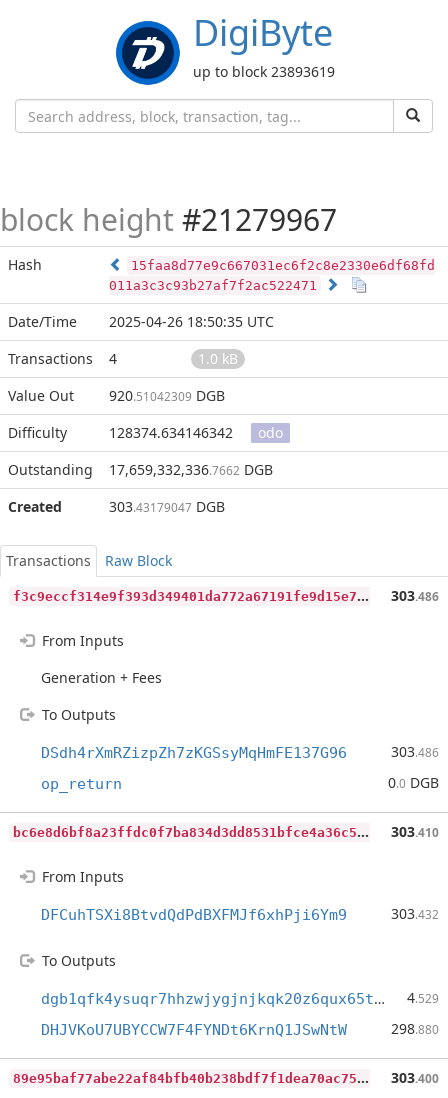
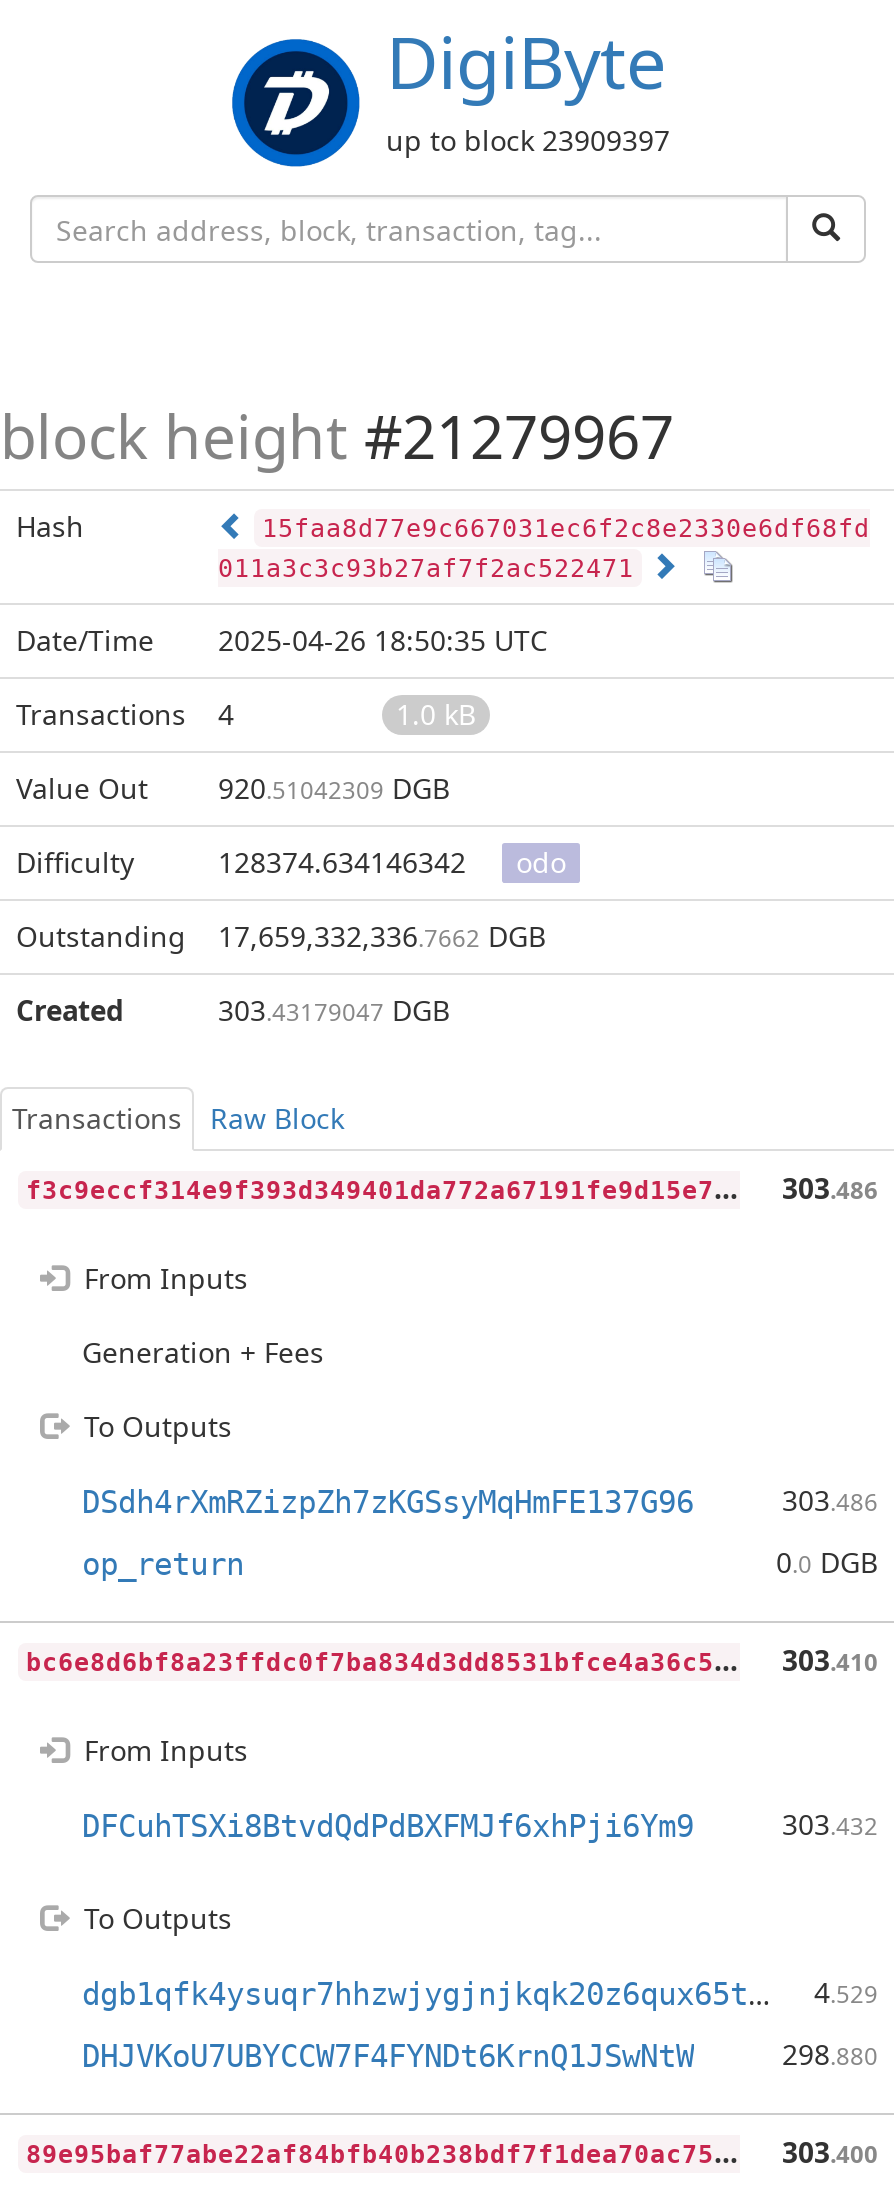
- up to block 23893619
+ up to block 23909397
